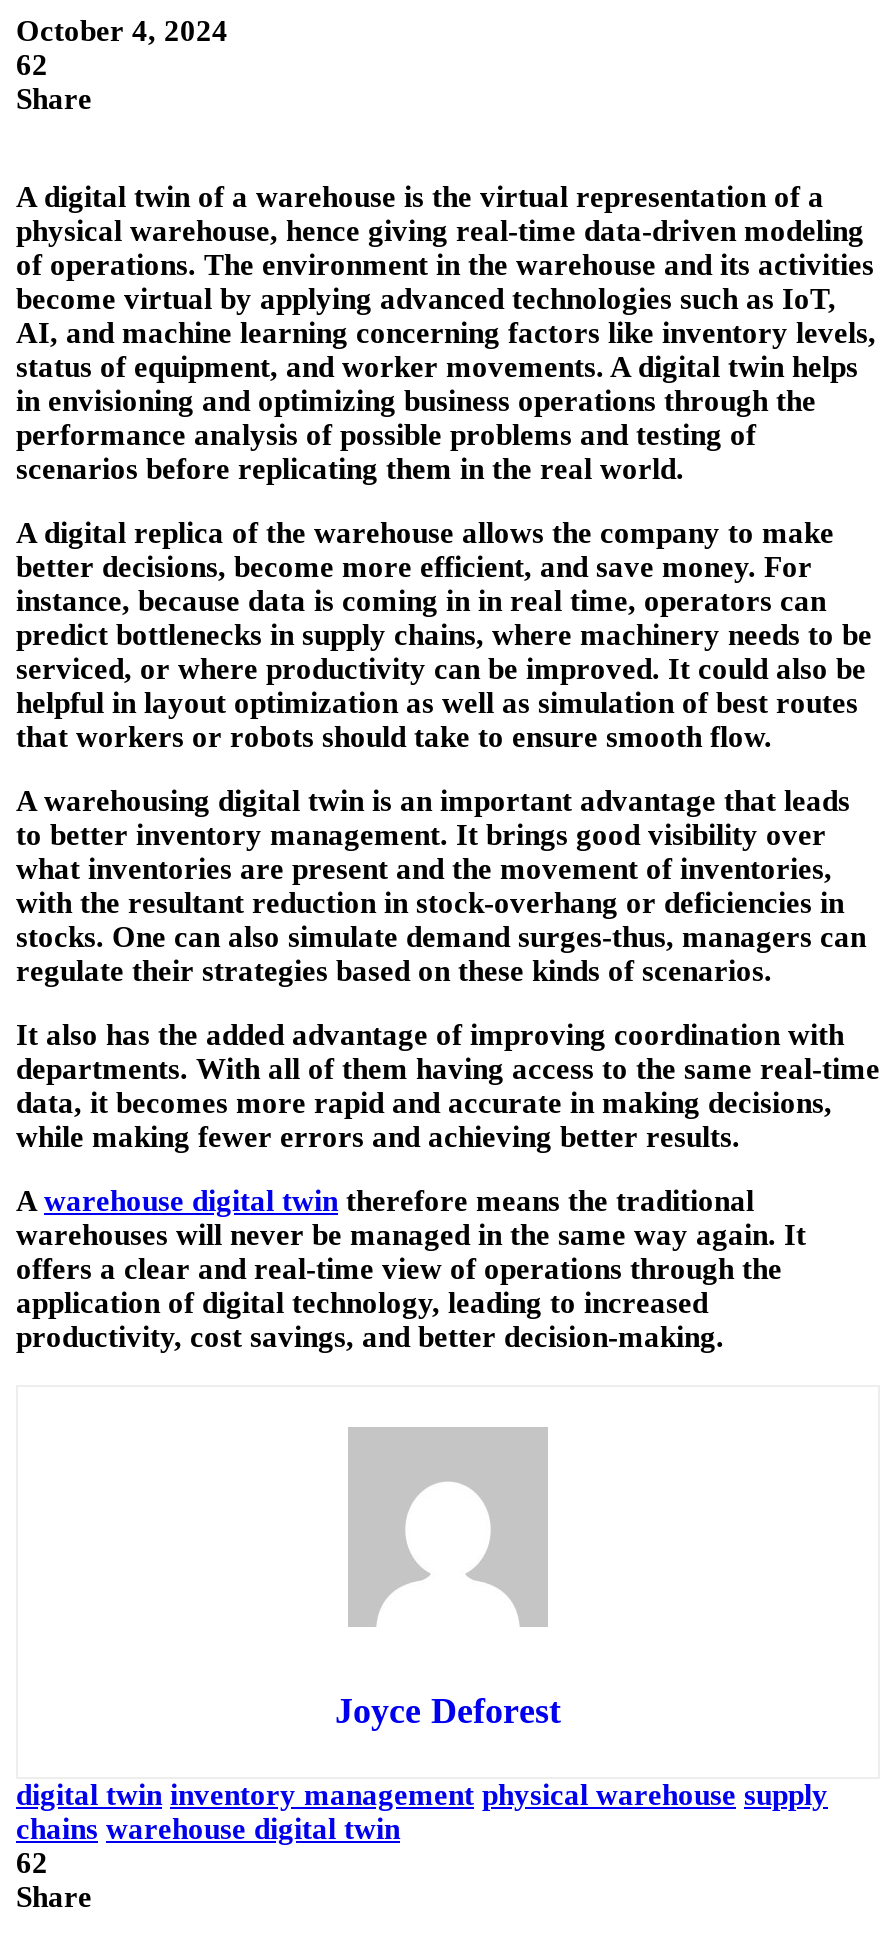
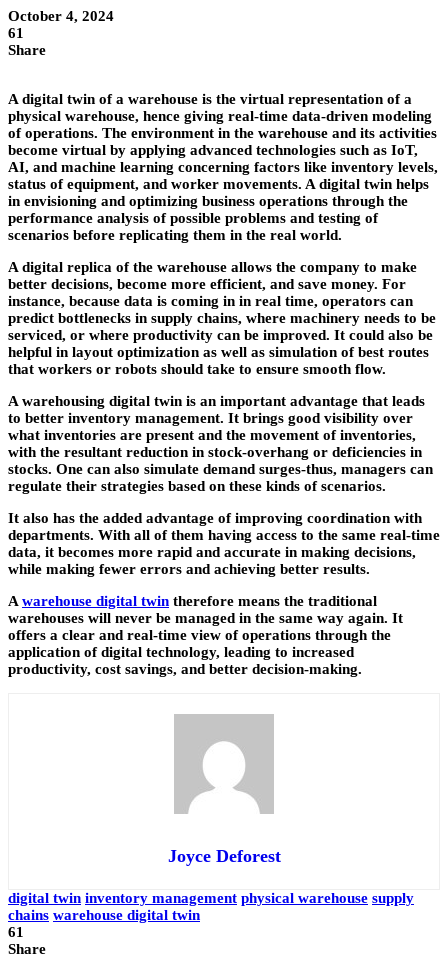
- 62
+ 61

- 62
+ 61
